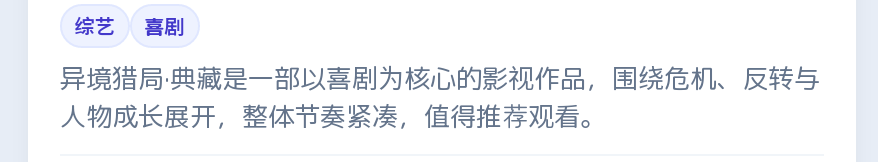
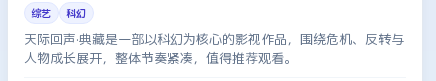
- 喜剧
+ 科幻

- 异境猎局·典藏是一部以喜剧为核心的影视作品，围绕危机、反转与
+ 天际回声·典藏是一部以科幻为核心的影视作品，围绕危机、反转与
